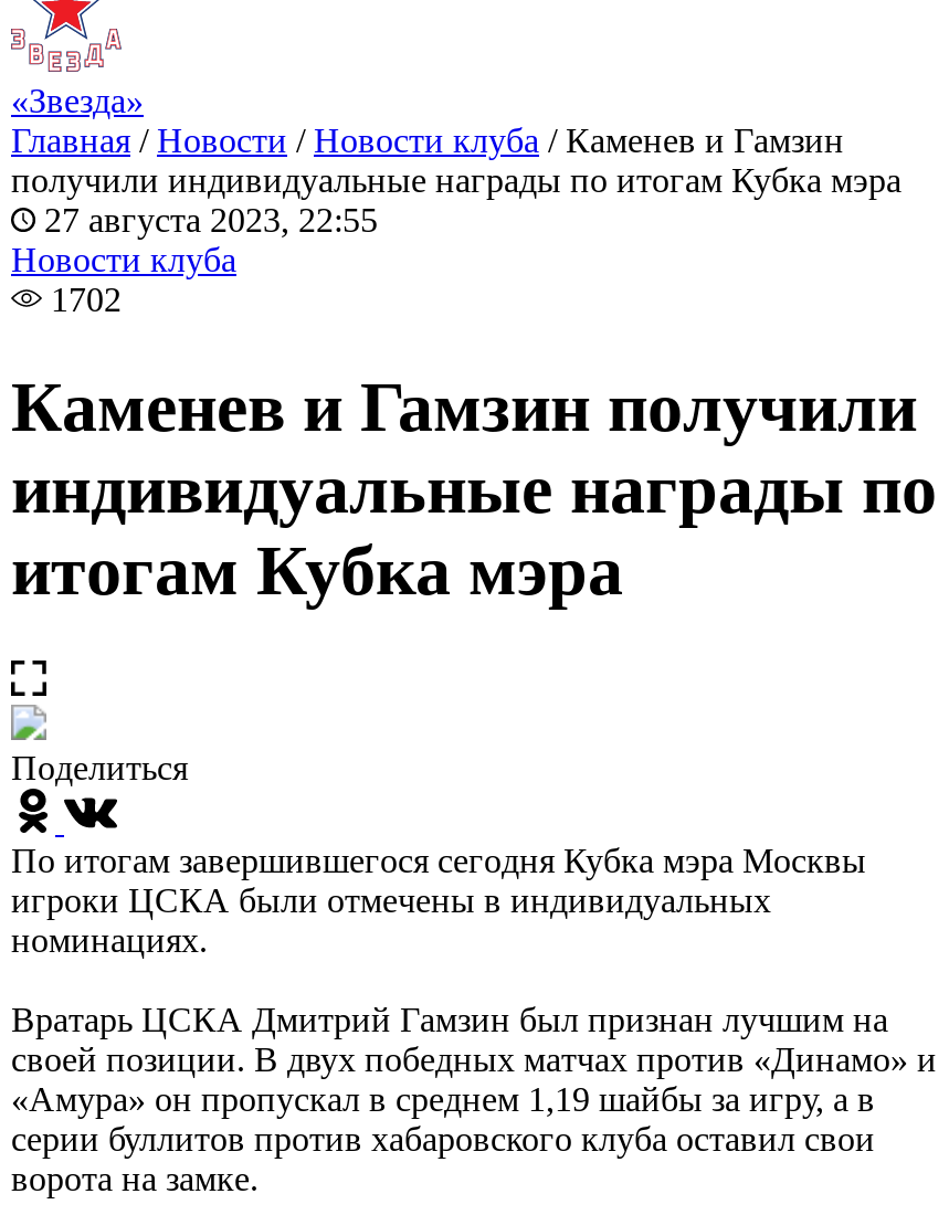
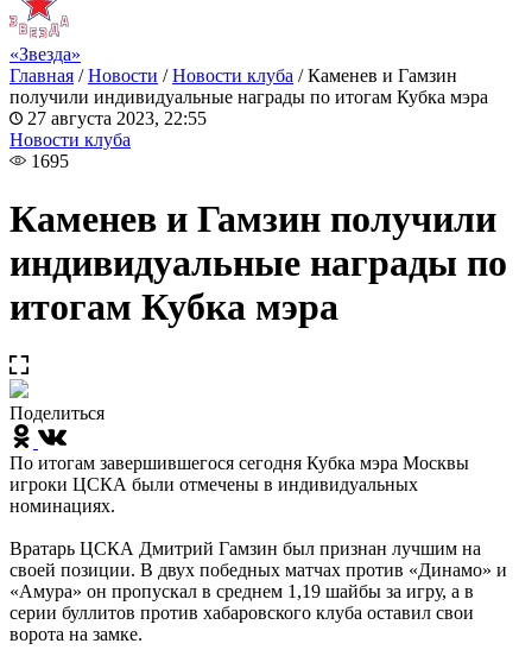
- 1702
+ 1695
